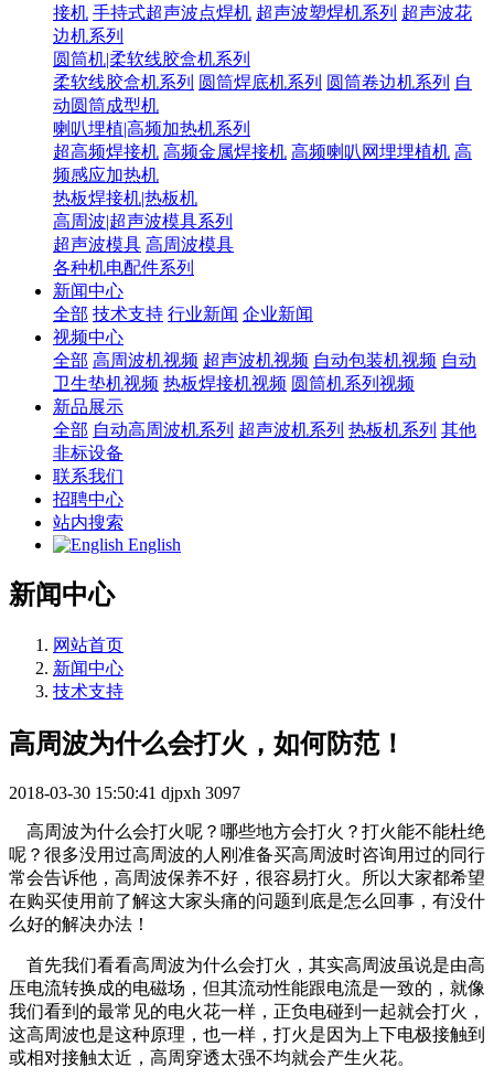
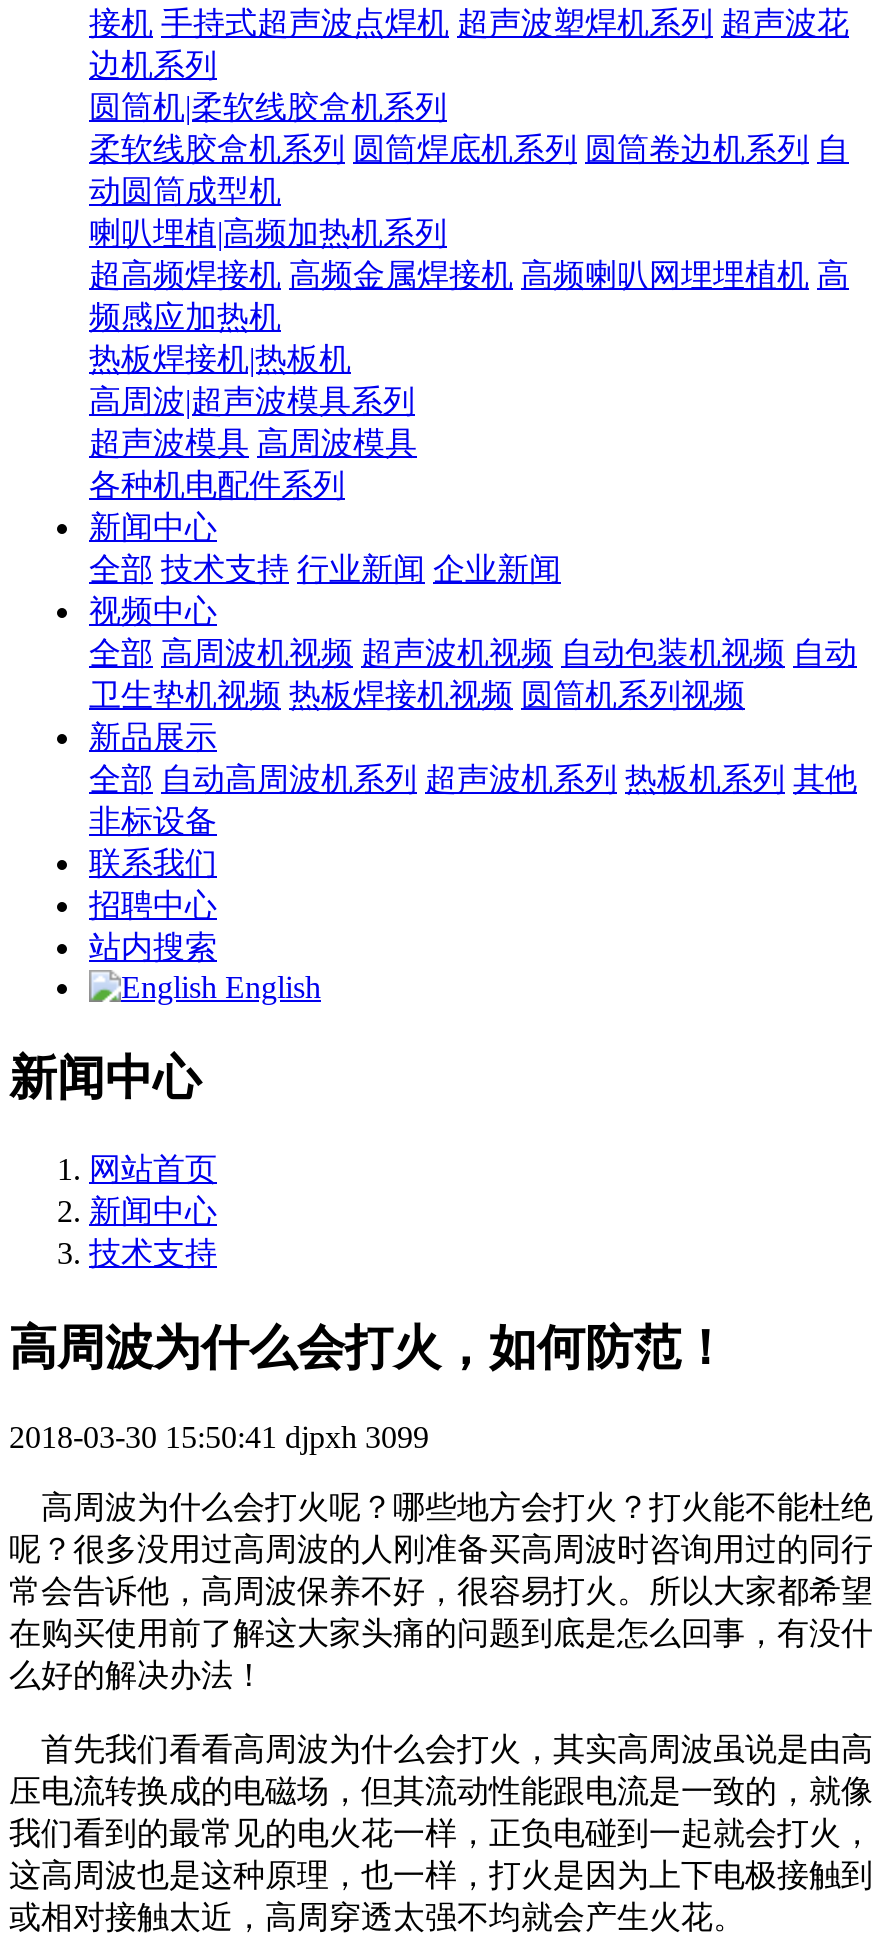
- 2018-03-30 15:50:41 djpxh 3097
+ 2018-03-30 15:50:41 djpxh 3099
